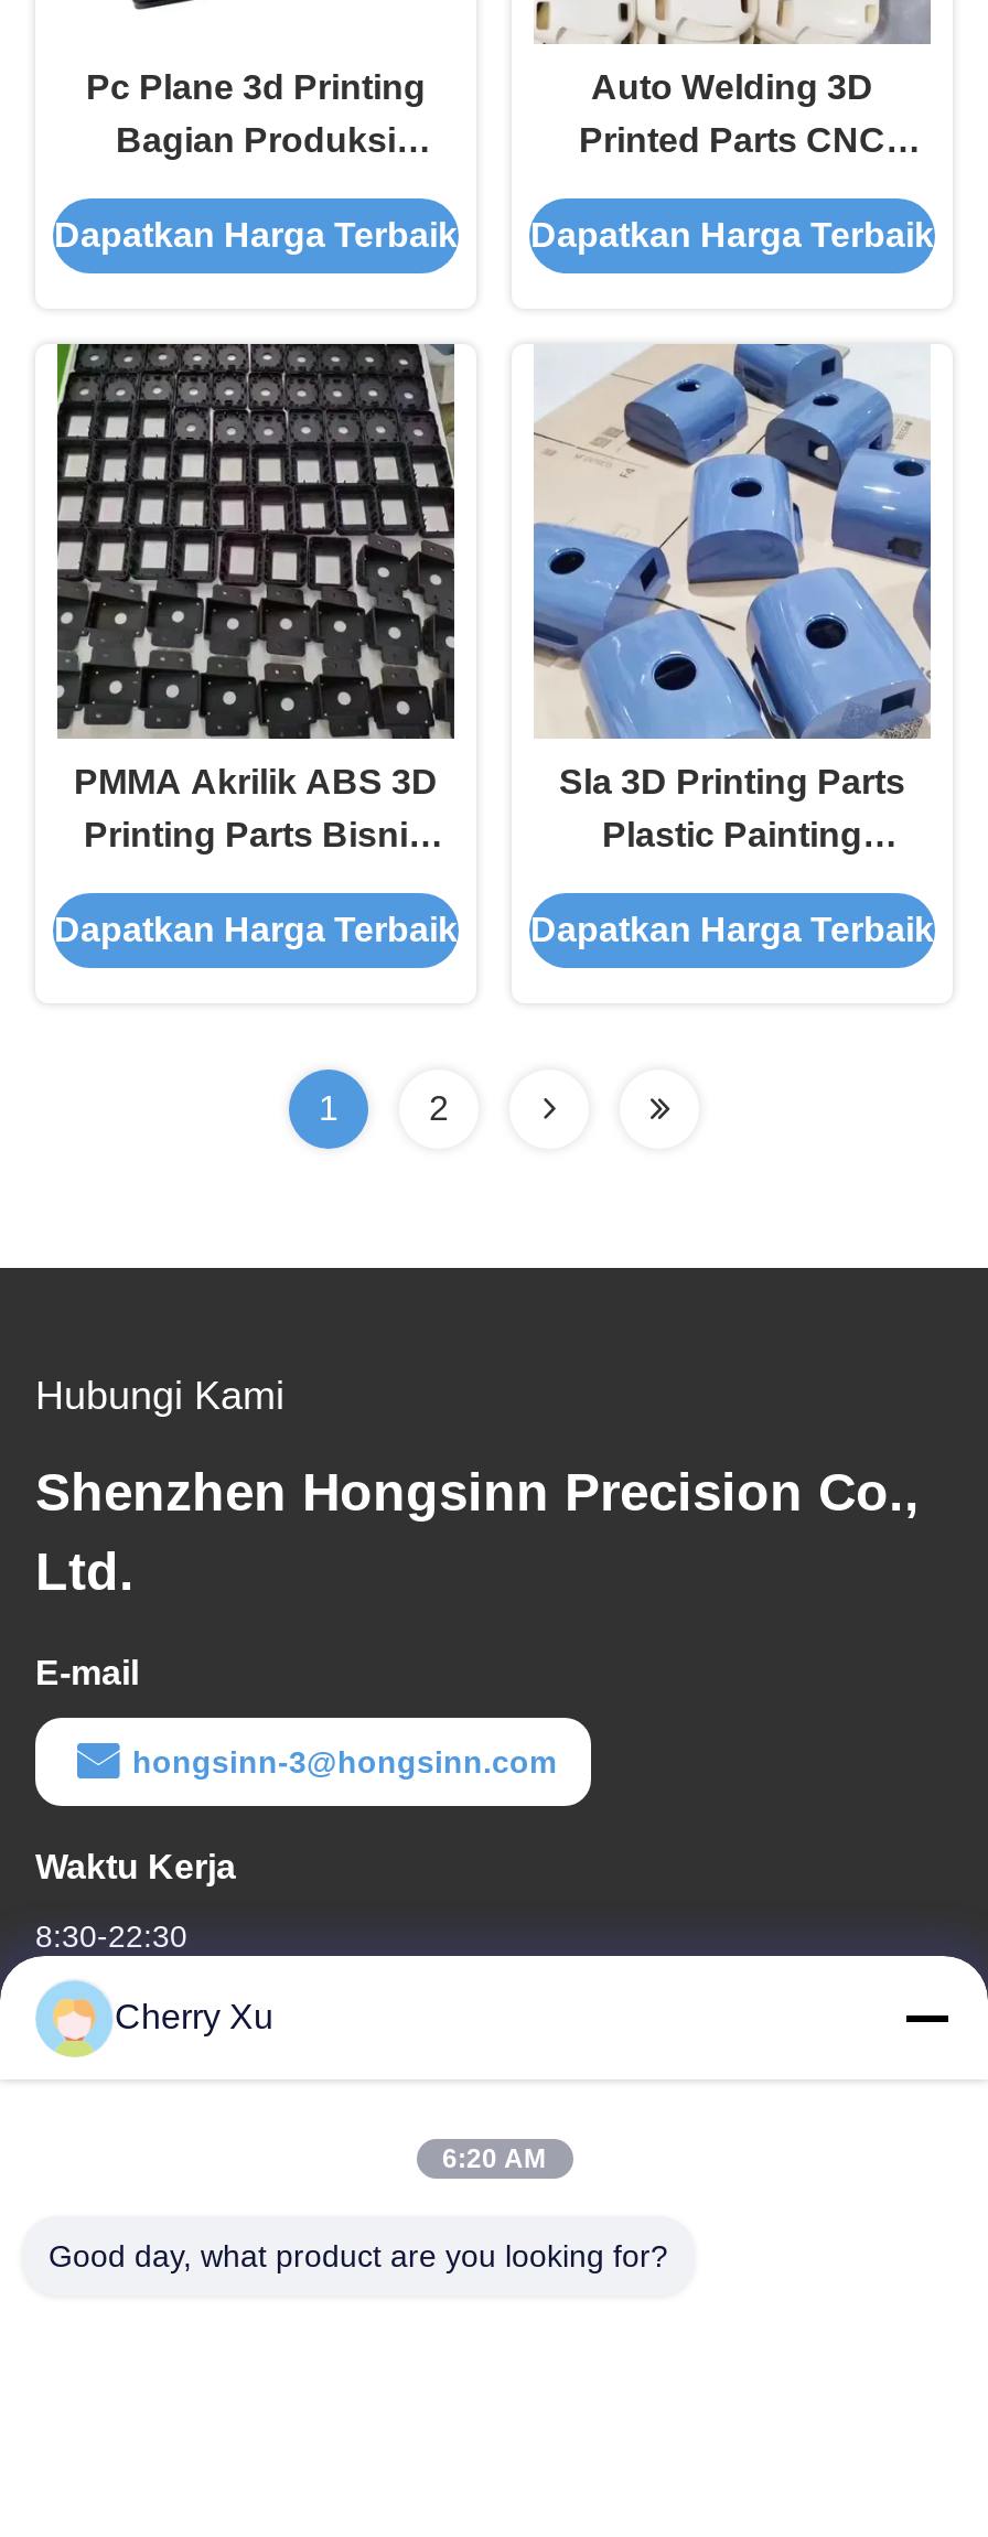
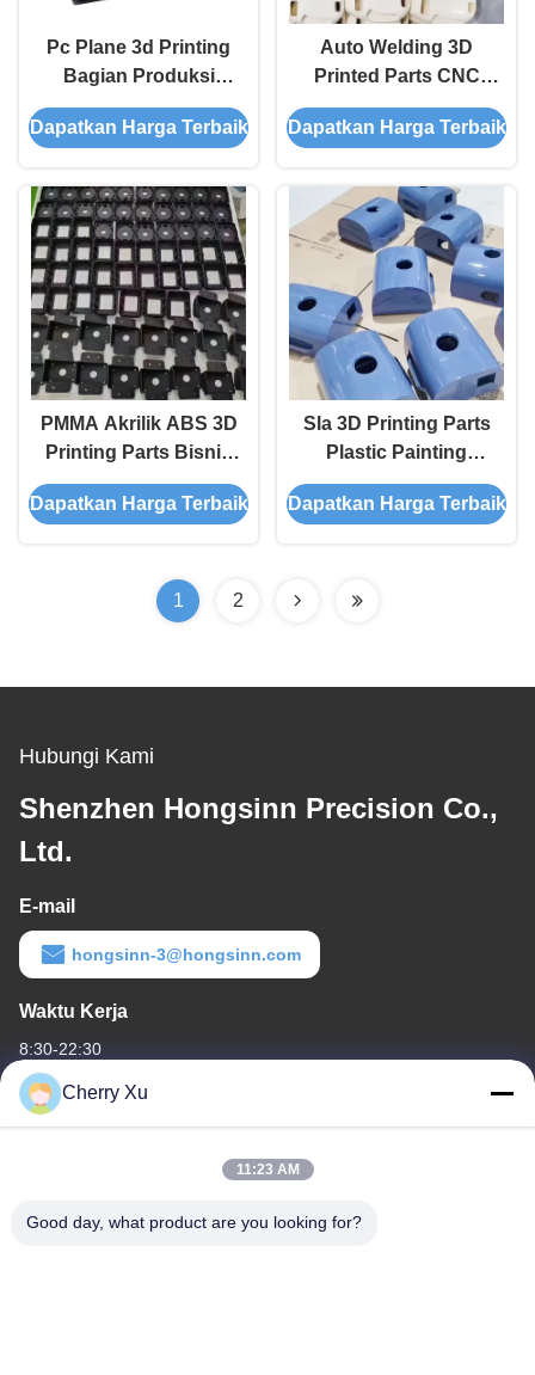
- 6:20 AM
+ 11:23 AM
